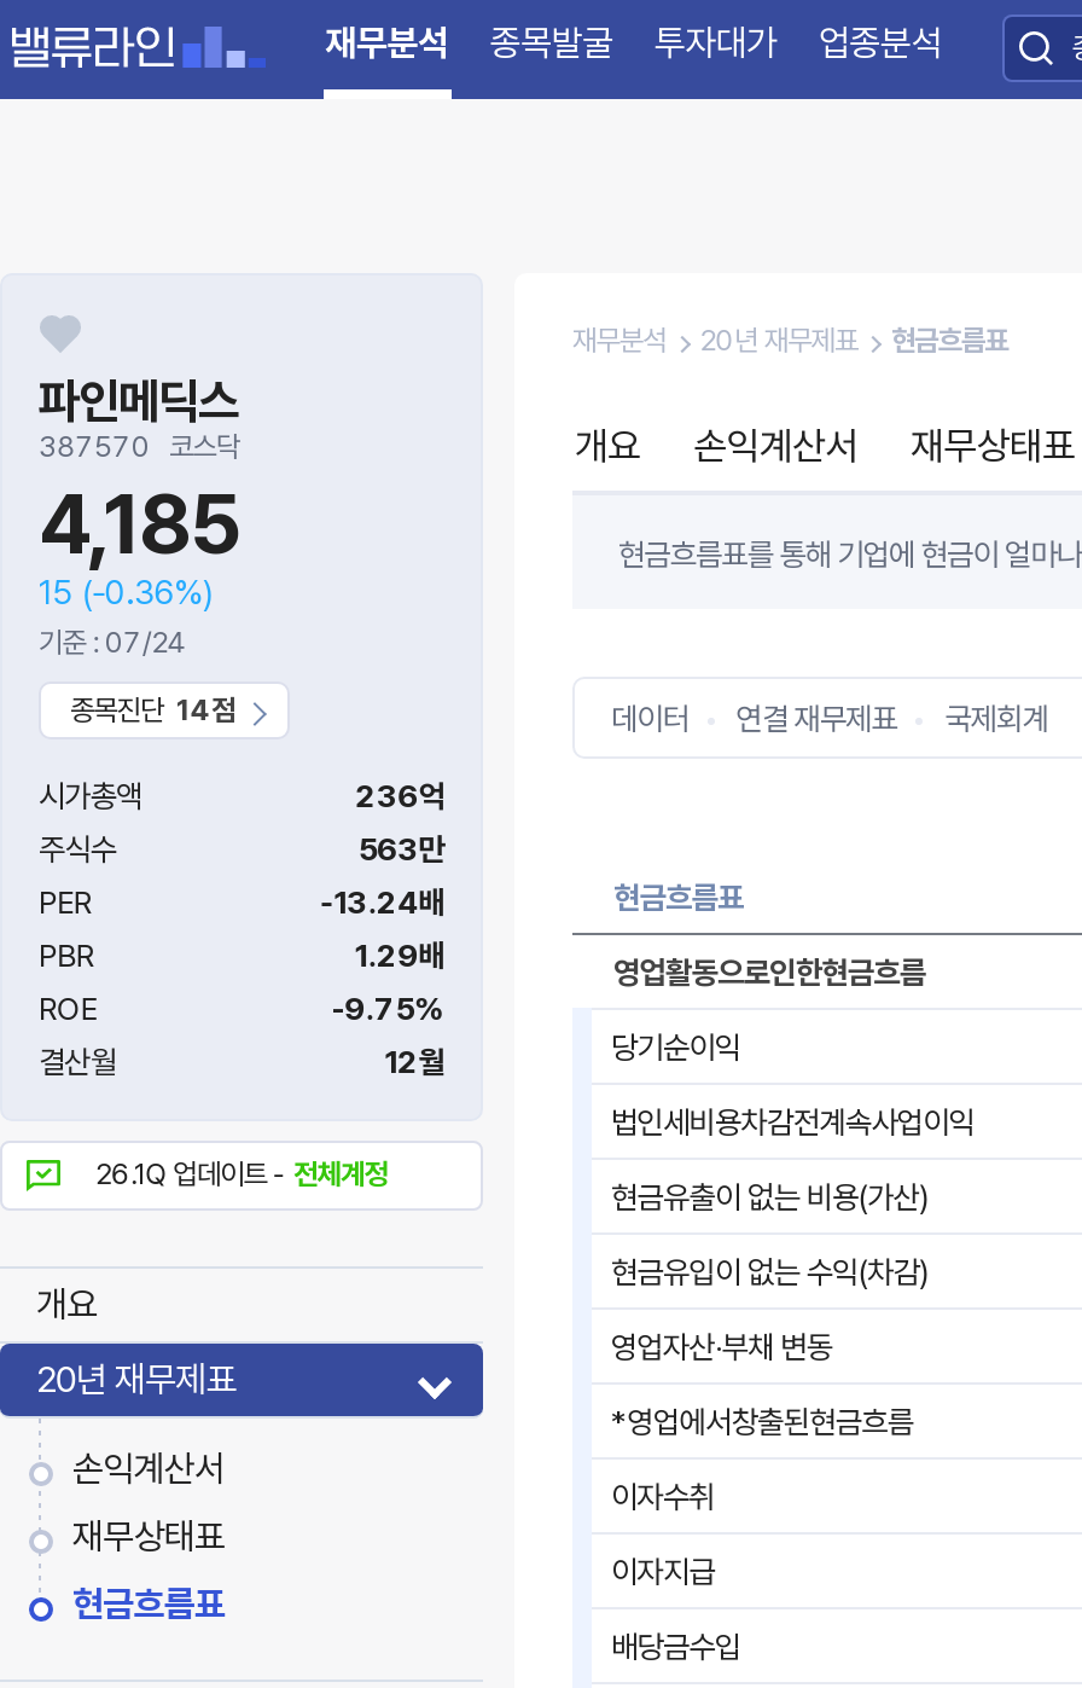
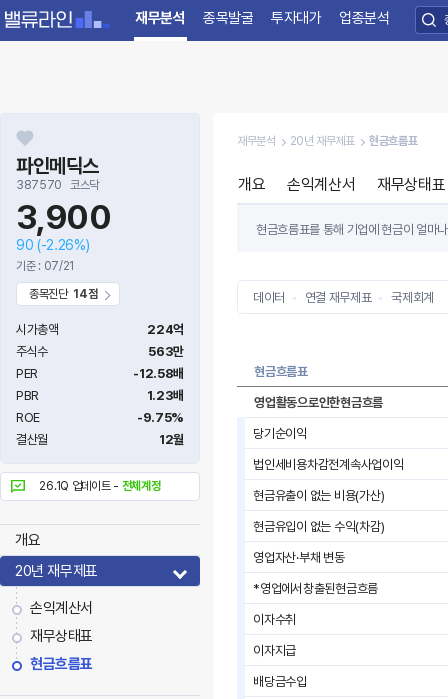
- 4,185
+ 3,900

- 15 (-0.36%)
+ 90 (-2.26%)

- 기준 : 07/24
+ 기준 : 07/21

- 236억
+ 224억

- -13.24배
+ -12.58배

- 1.29배
+ 1.23배
